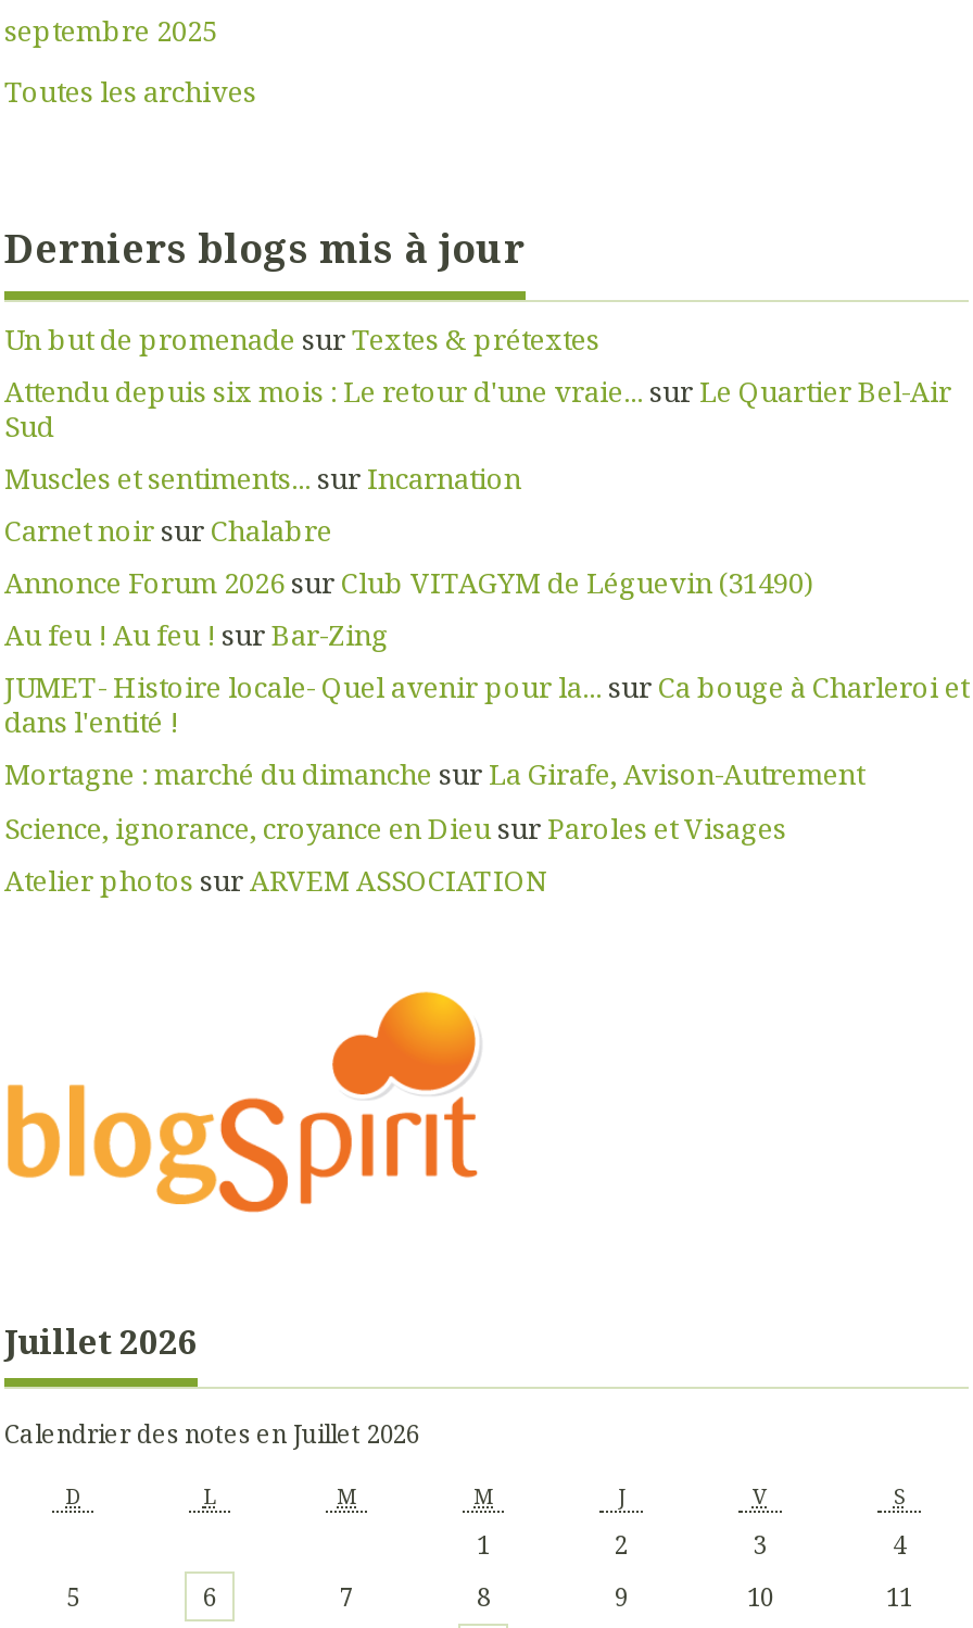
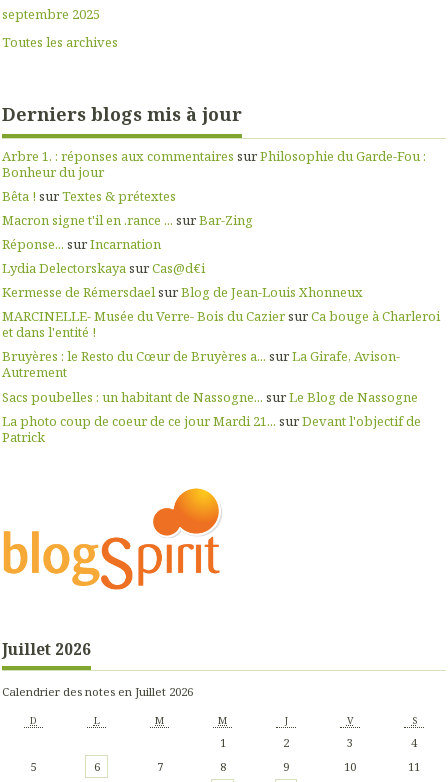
- Un but de promenade sur Textes & prétextes
- Attendu depuis six mois : Le retour d'une vraie... sur Le Quartier Bel-Air
- Sud
- Muscles et sentiments... sur Incarnation
- Carnet noir sur Chalabre
- Annonce Forum 2026 sur Club VITAGYM de Léguevin (31490)
- Au feu ! Au feu ! sur Bar-Zing
- JUMET- Histoire locale- Quel avenir pour la... sur Ca bouge à Charleroi et
- dans l'entité !
- Mortagne : marché du dimanche sur La Girafe, Avison-Autrement
- Science, ignorance, croyance en Dieu sur Paroles et Visages
- Atelier photos sur ARVEM ASSOCIATION
+ Arbre 1. : réponses aux commentaires sur Philosophie du Garde-Fou :
+ Bonheur du jour
+ Bêta ! sur Textes & prétextes
+ Macron signe t'il en .rance ... sur Bar-Zing
+ Réponse... sur Incarnation
+ Lydia Delectorskaya sur Cas@d€i
+ Kermesse de Rémersdael sur Blog de Jean-Louis Xhonneux
+ MARCINELLE- Musée du Verre- Bois du Cazier sur Ca bouge à Charleroi
+ et dans l'entité !
+ Bruyères : le Resto du Cœur de Bruyères a... sur La Girafe, Avison-
+ Autrement
+ Sacs poubelles : un habitant de Nassogne... sur Le Blog de Nassogne
+ La photo coup de coeur de ce jour Mardi 21... sur Devant l'objectif de
+ Patrick
